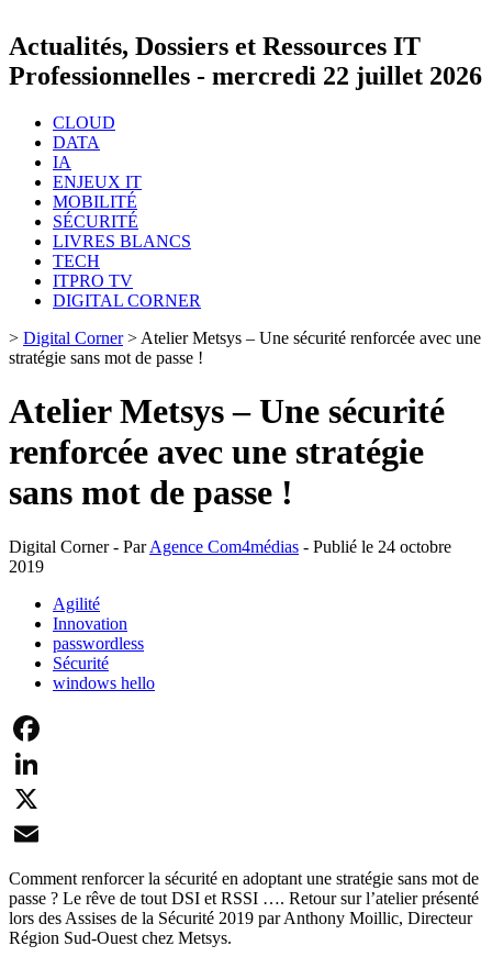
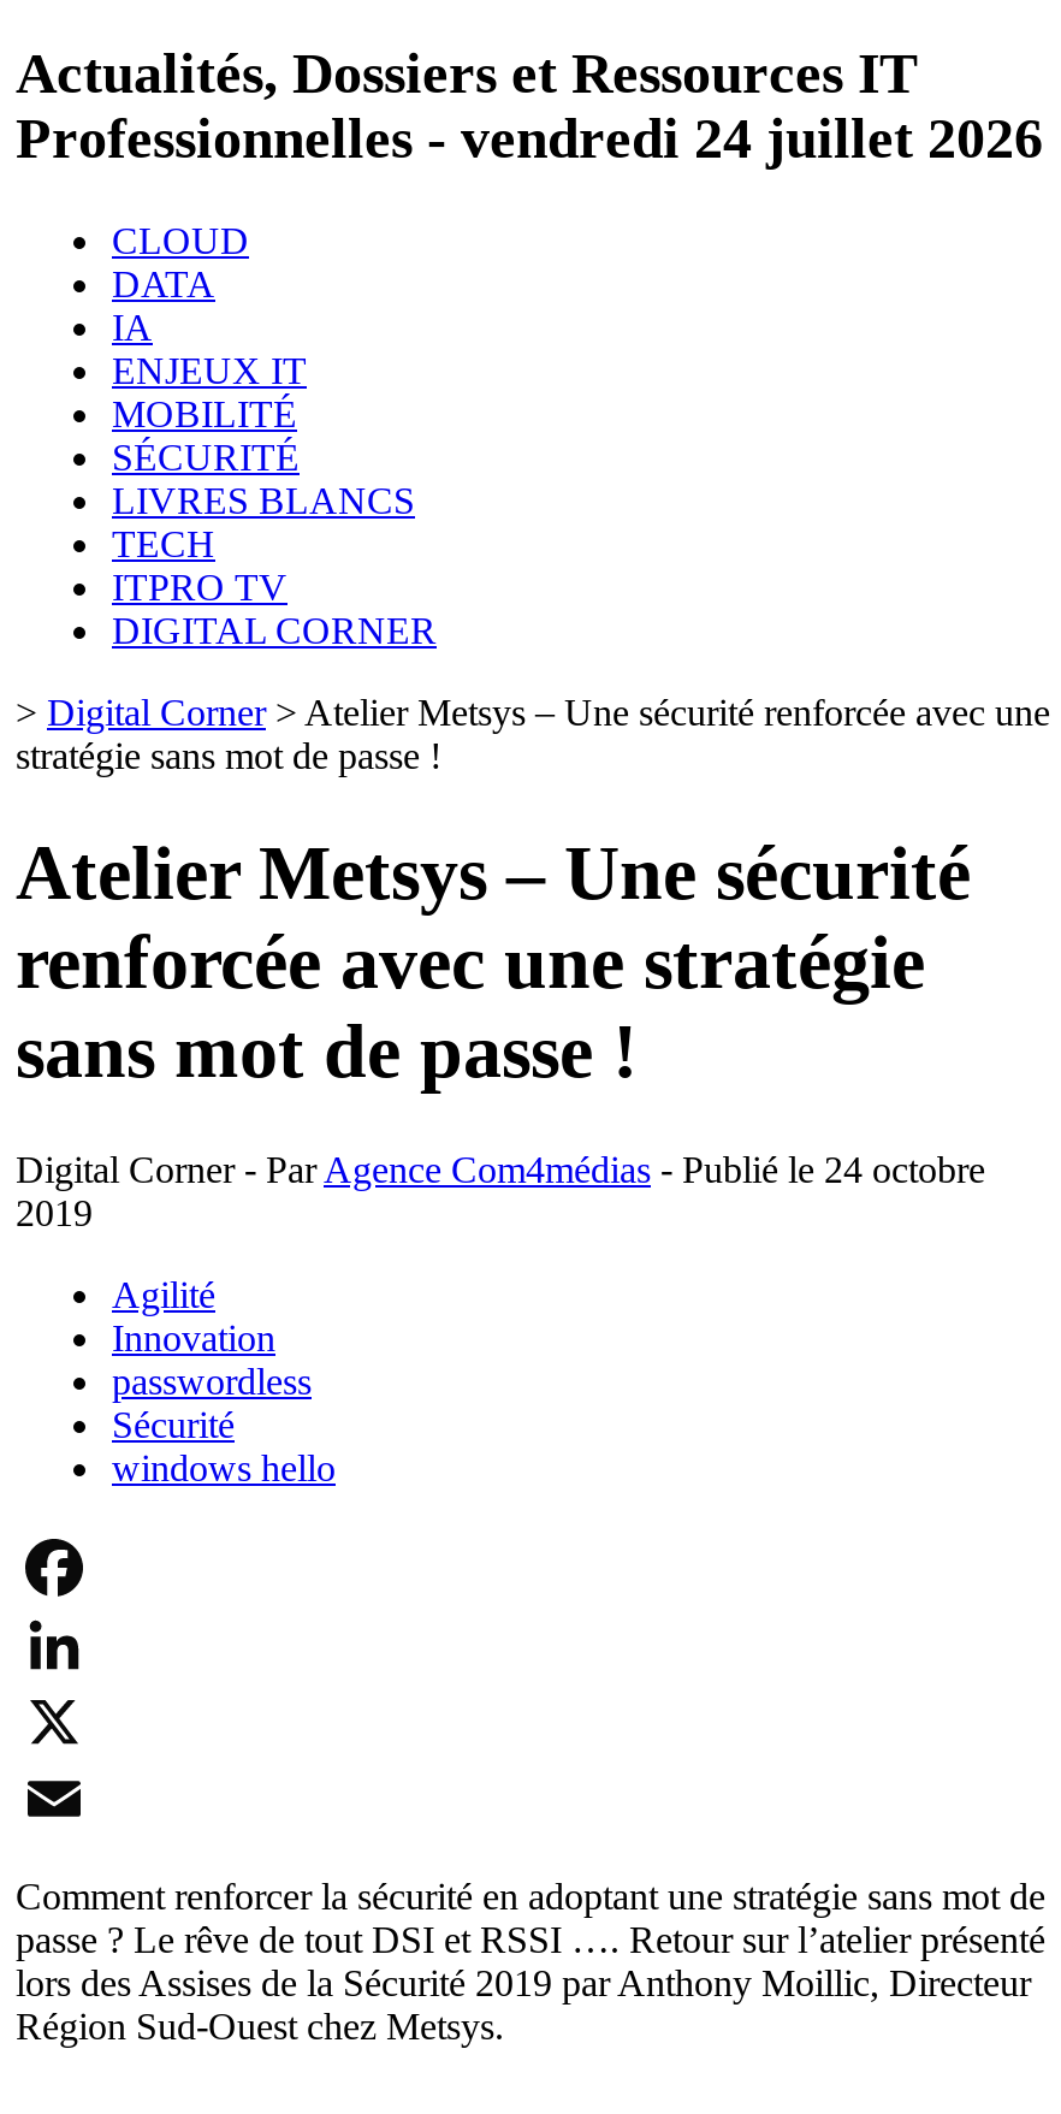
- Professionnelles - mercredi 22 juillet 2026
+ Professionnelles - vendredi 24 juillet 2026
